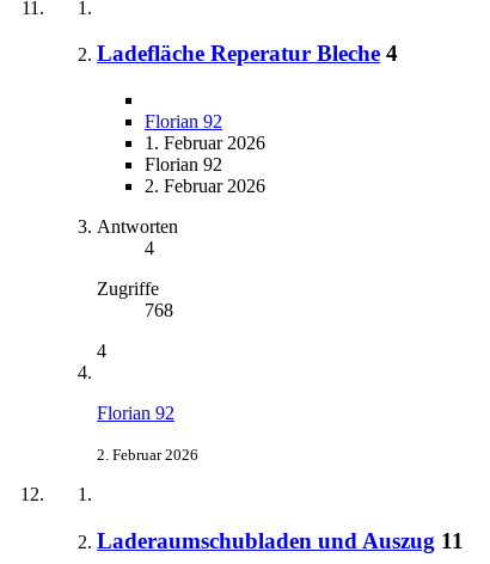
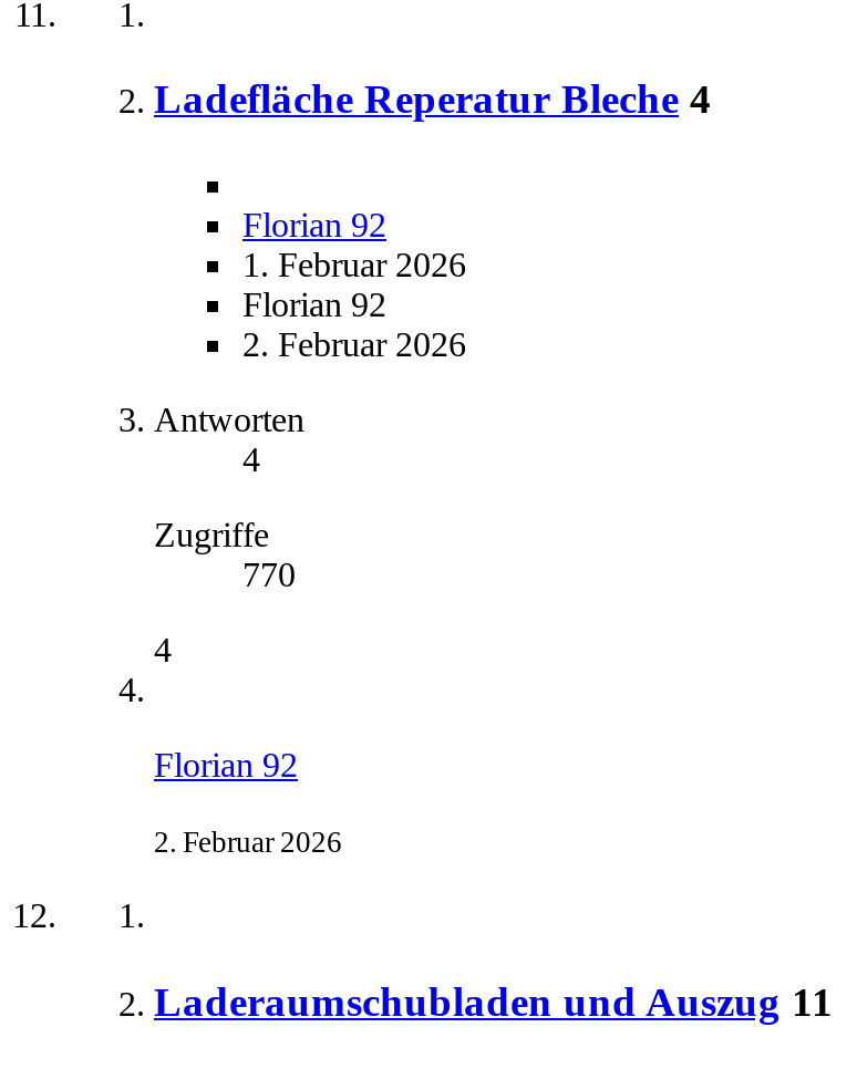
- 768
+ 770
